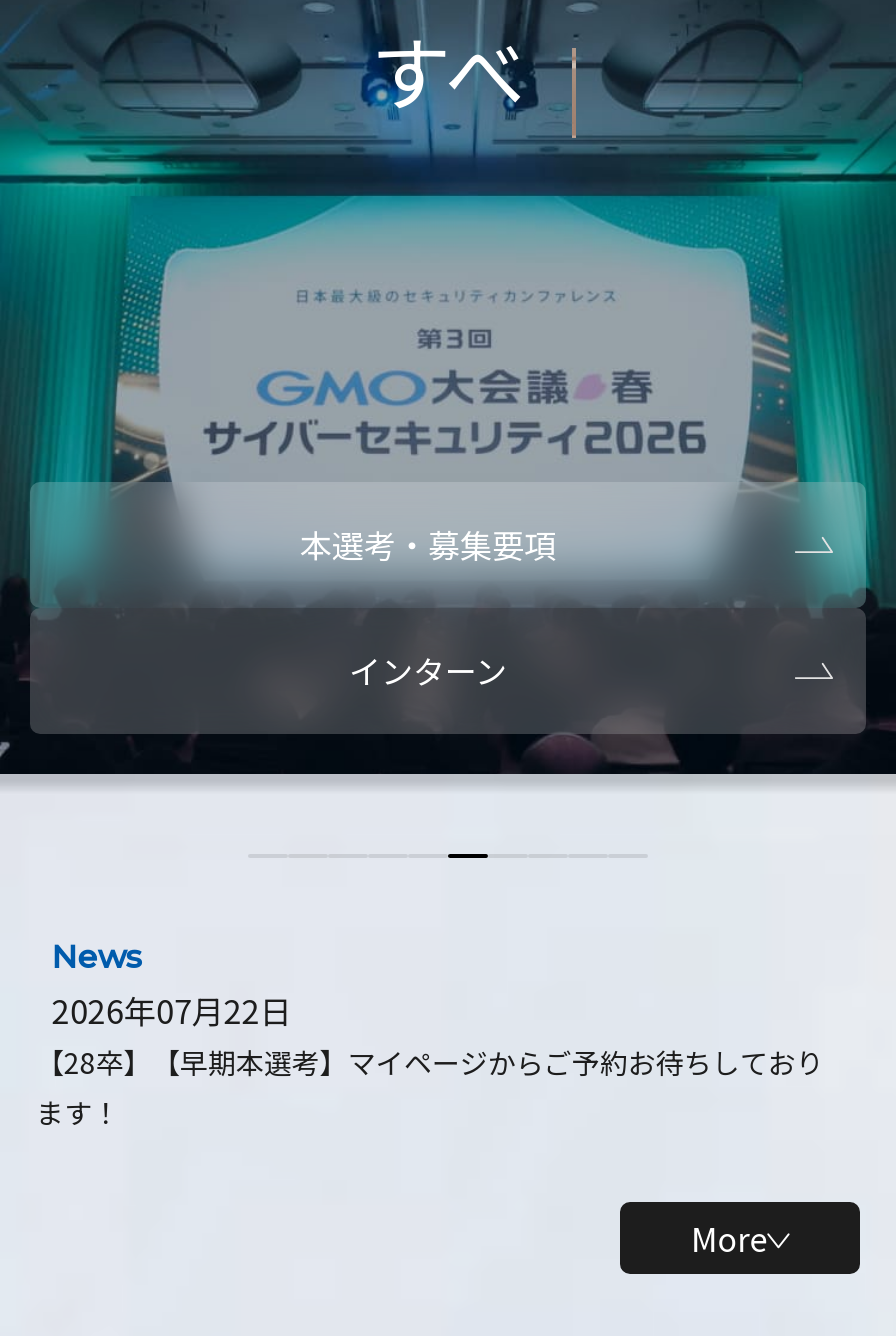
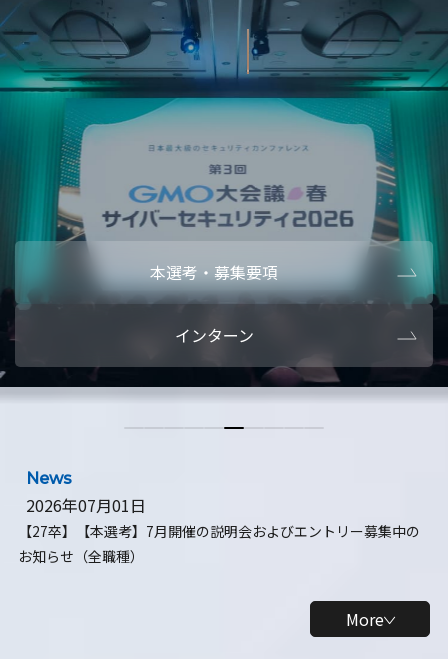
- 2026年07月22日
- 【28卒】【早期本選考】マイページからご予約お待ちしており
- ます！
+ 2026年07月01日
+ 【27卒】【本選考】7月開催の説明会およびエントリー募集中の
+ お知らせ（全職種）
